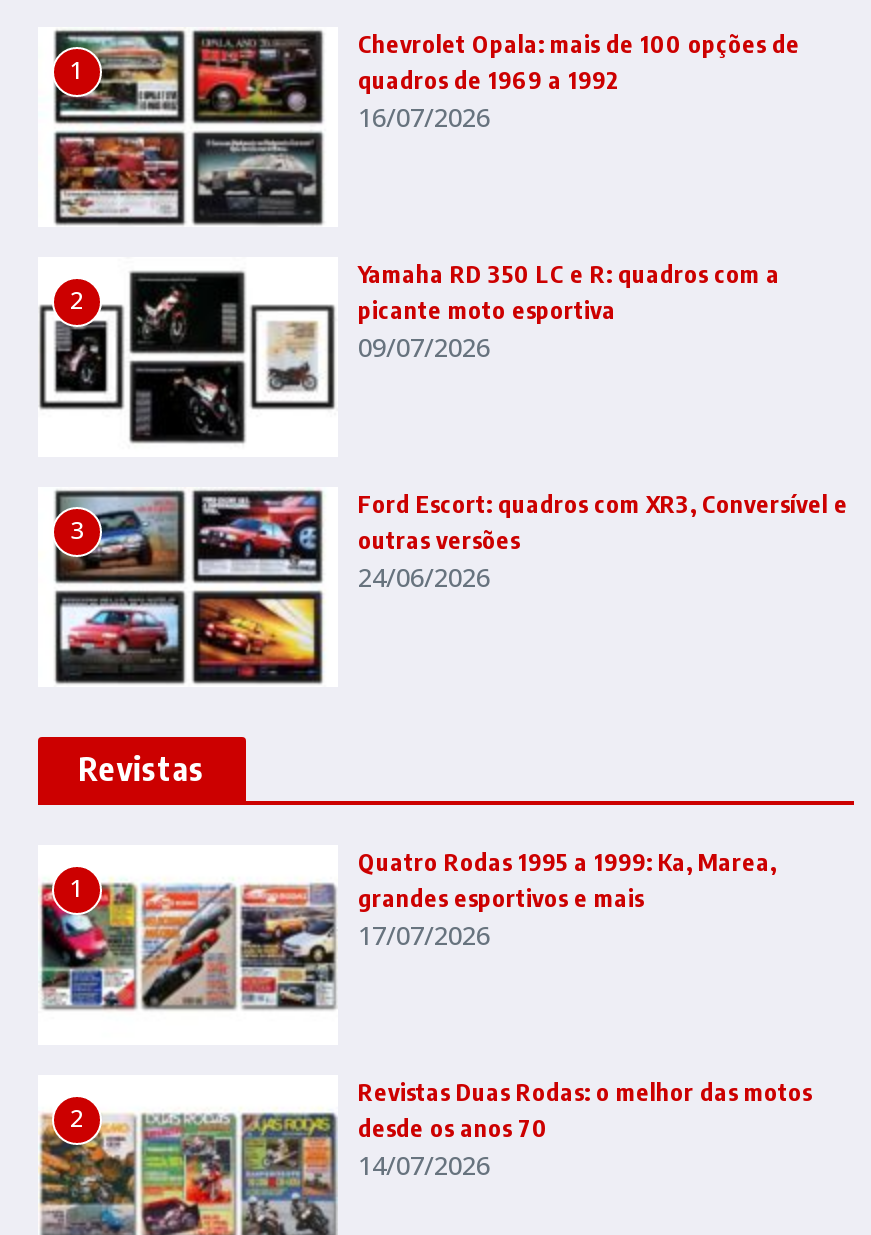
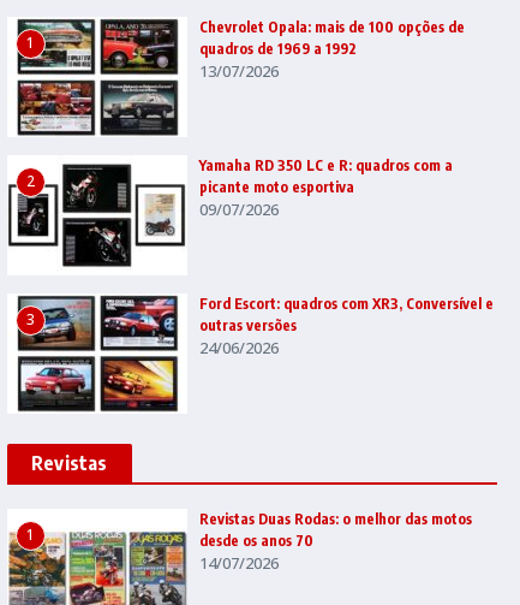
- 16/07/2026
+ 13/07/2026

- [image]
- Quatro Rodas 1995 a 1999: Ka, Marea,
- grandes esportivos e mais
- 17/07/2026

- 2
